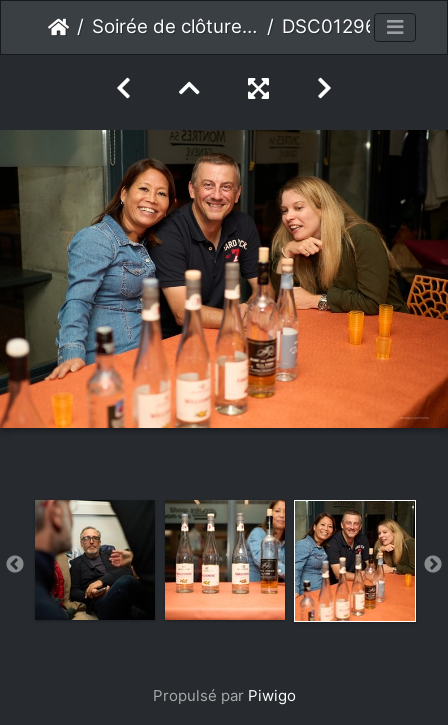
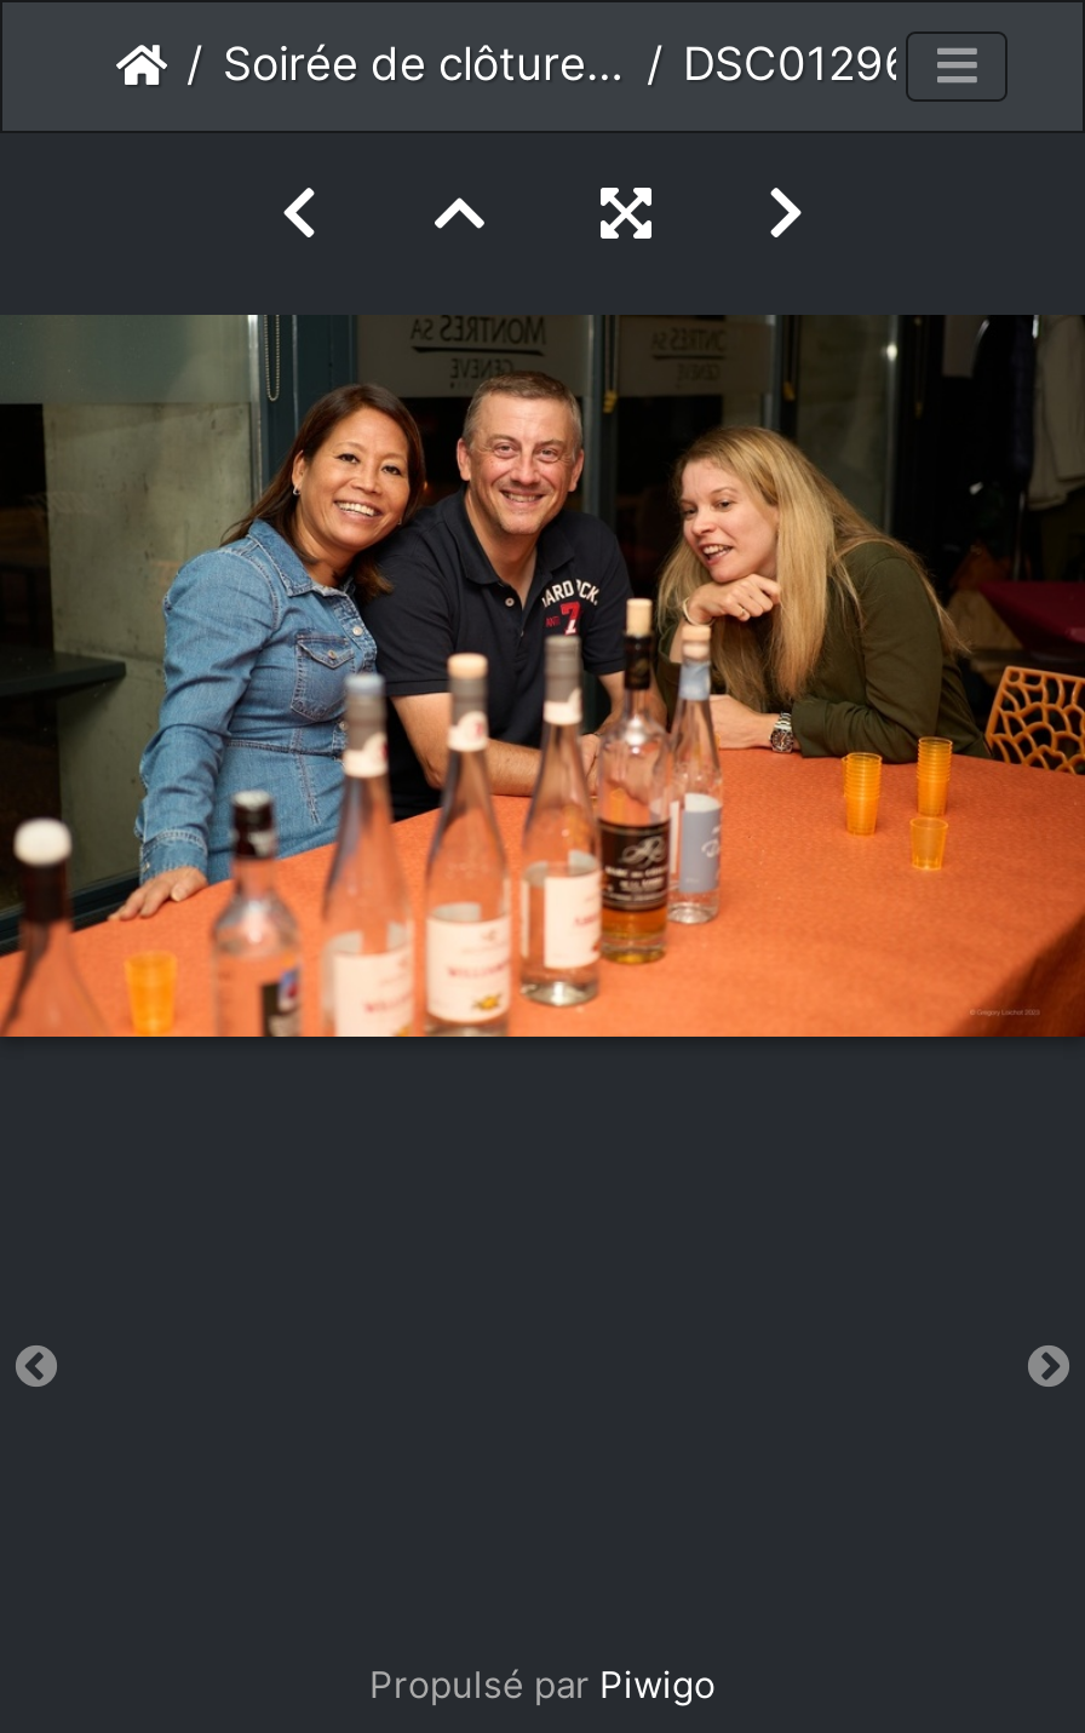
- [image]

- [image]

- [image]
